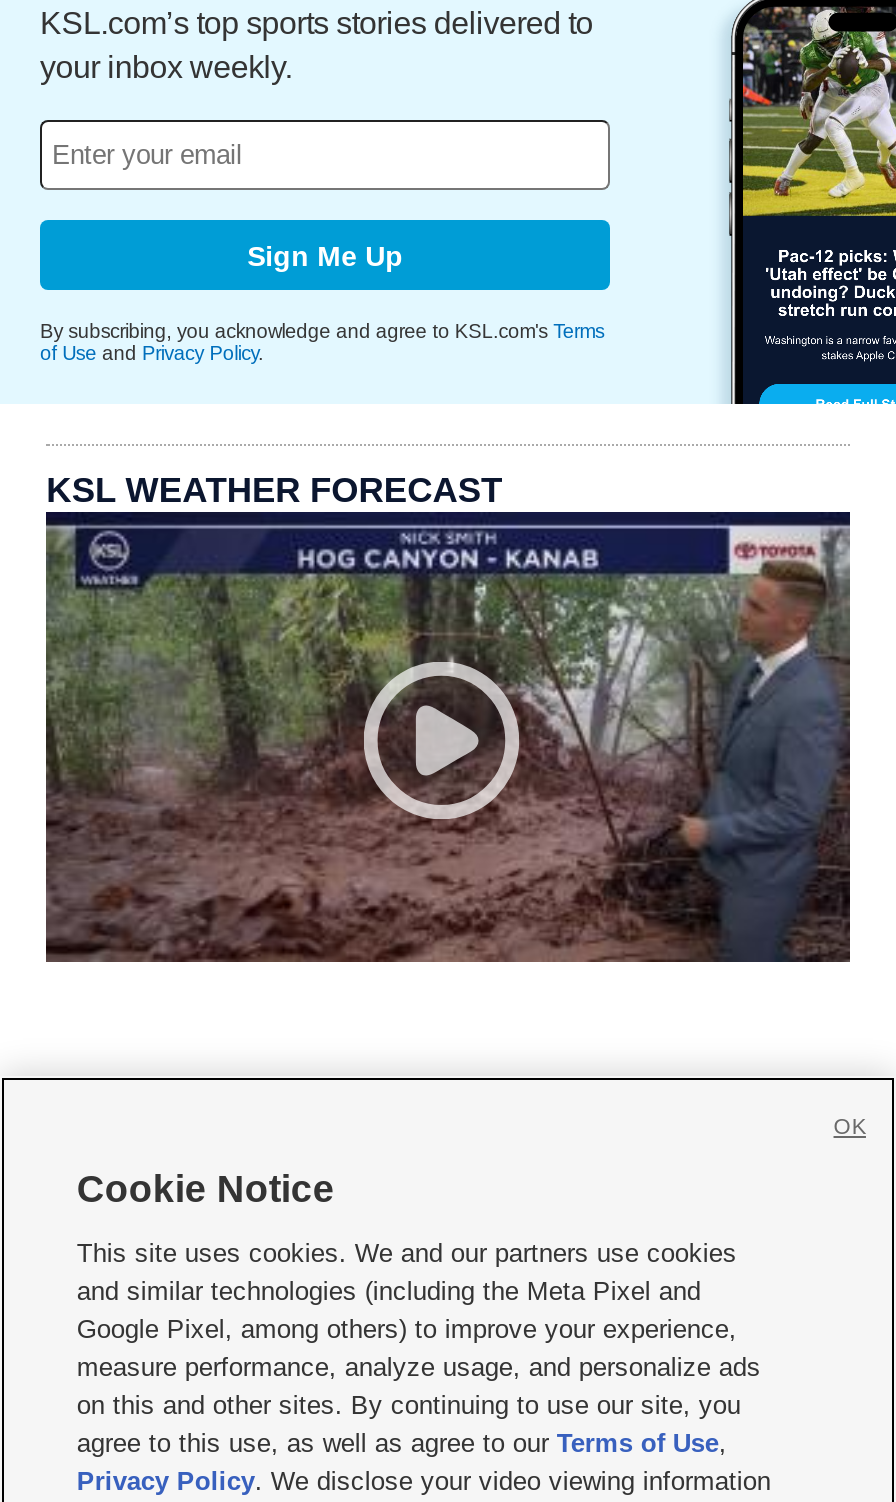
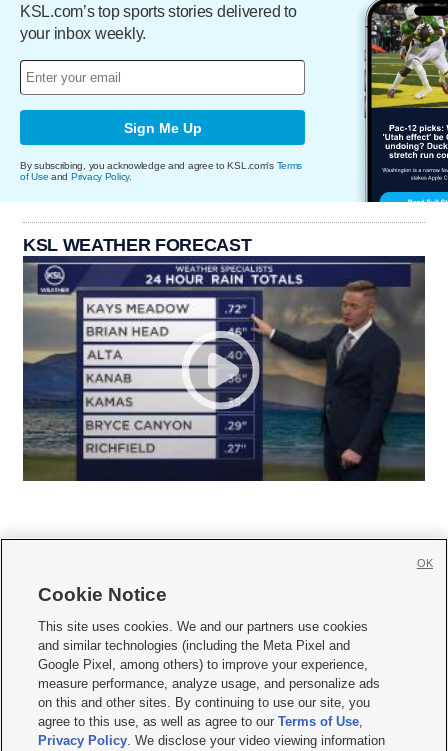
- [image]
+ [image]
